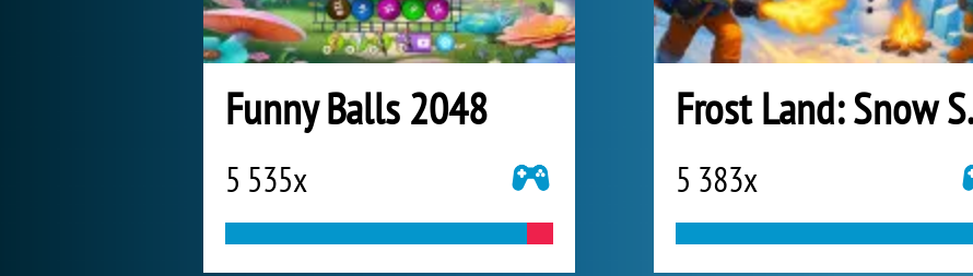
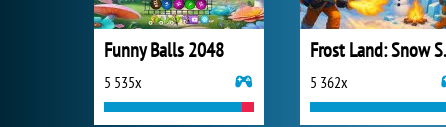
- 5 383x
+ 5 362x
